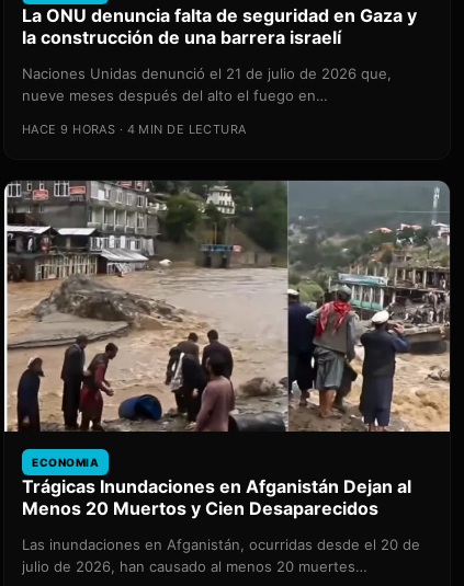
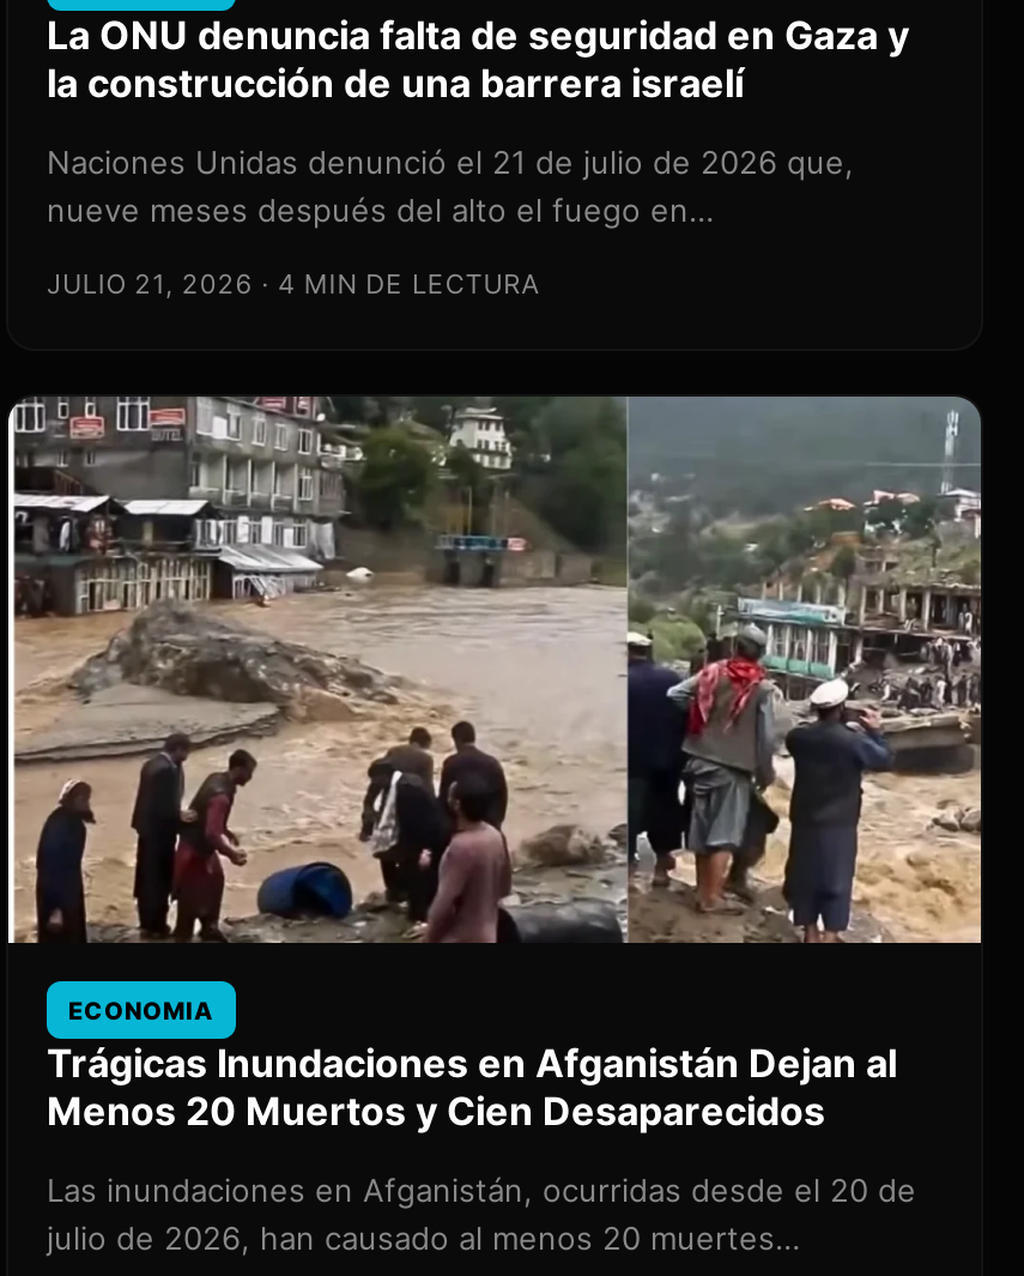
- HACE 9 HORAS · 4 MIN DE LECTURA
+ JULIO 21, 2026 · 4 MIN DE LECTURA
